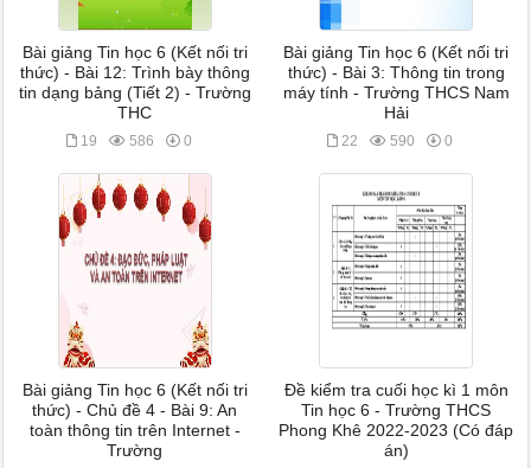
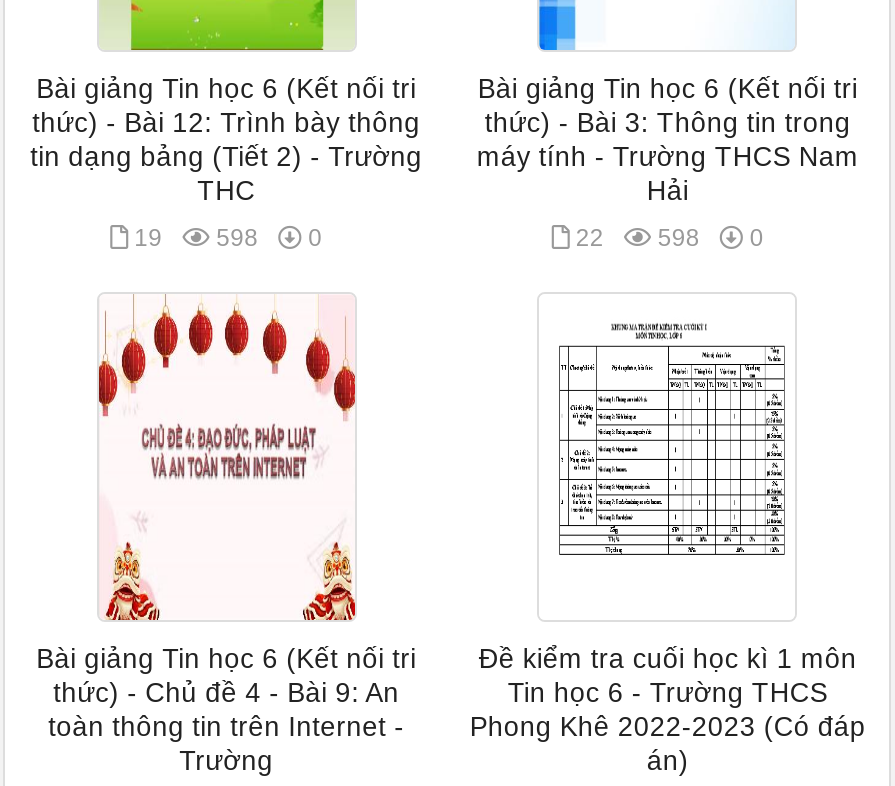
- 19 586 0
+ 19 598 0

- 22 590 0
+ 22 598 0
